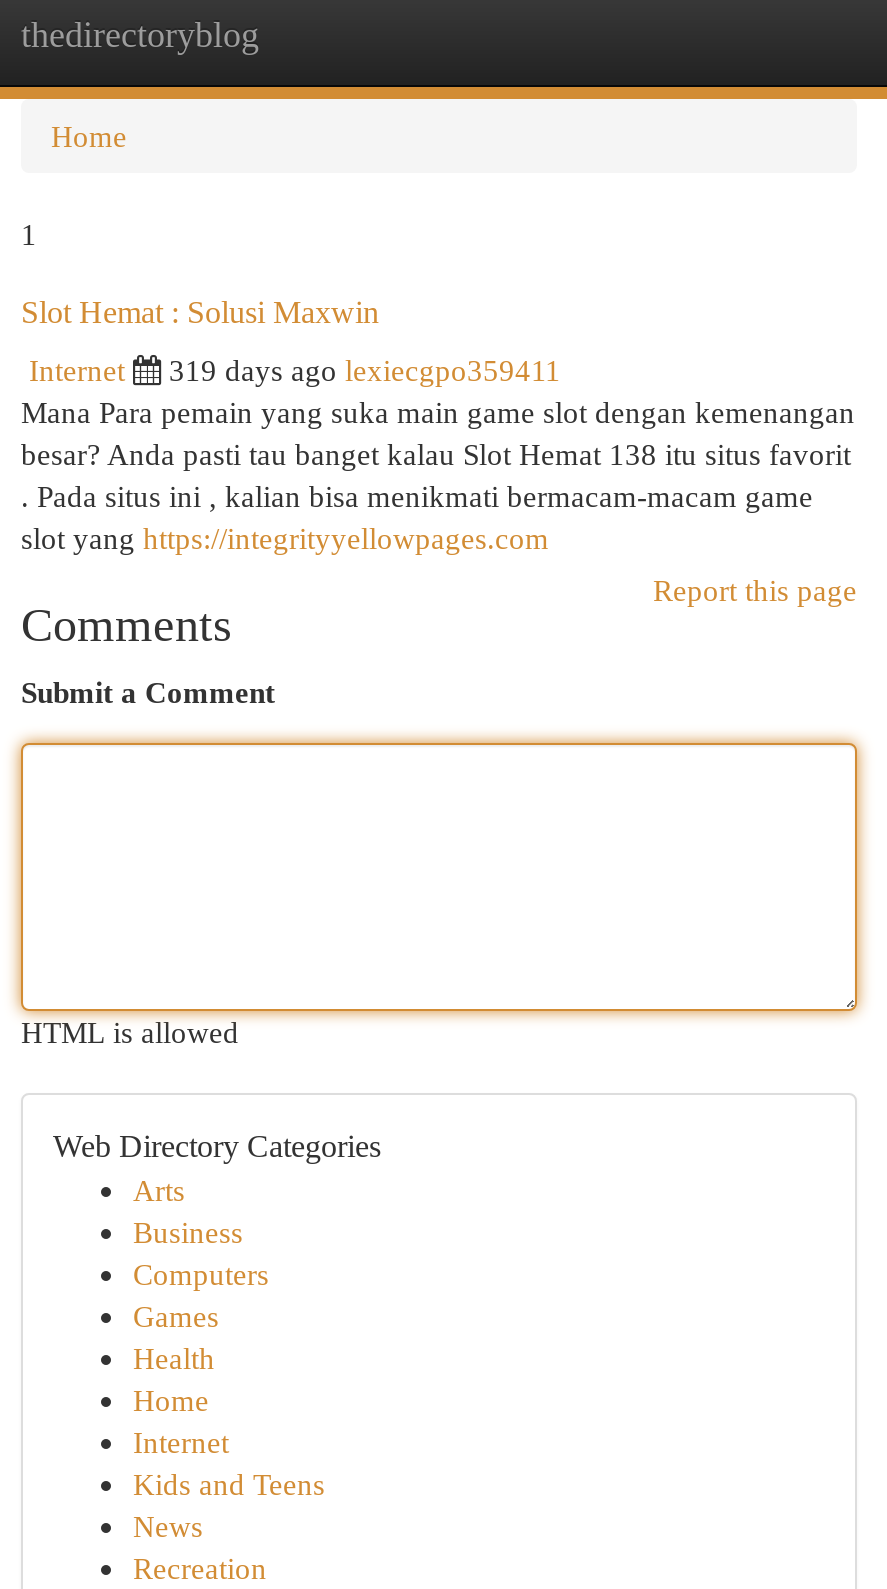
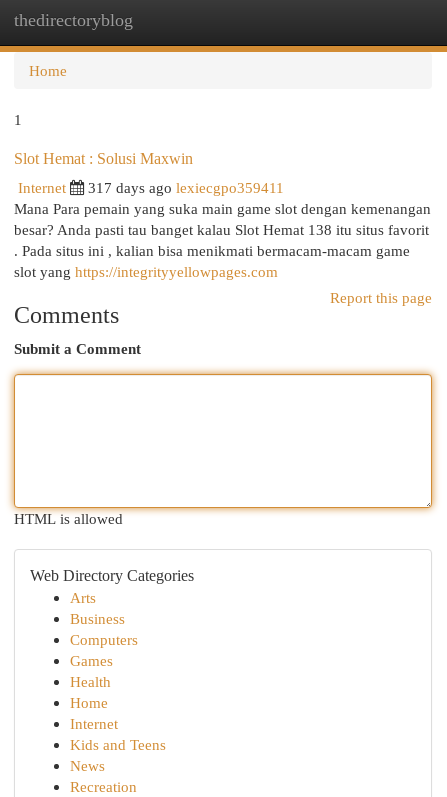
- 319 days ago lexiecgpo359411
+ 317 days ago lexiecgpo359411
